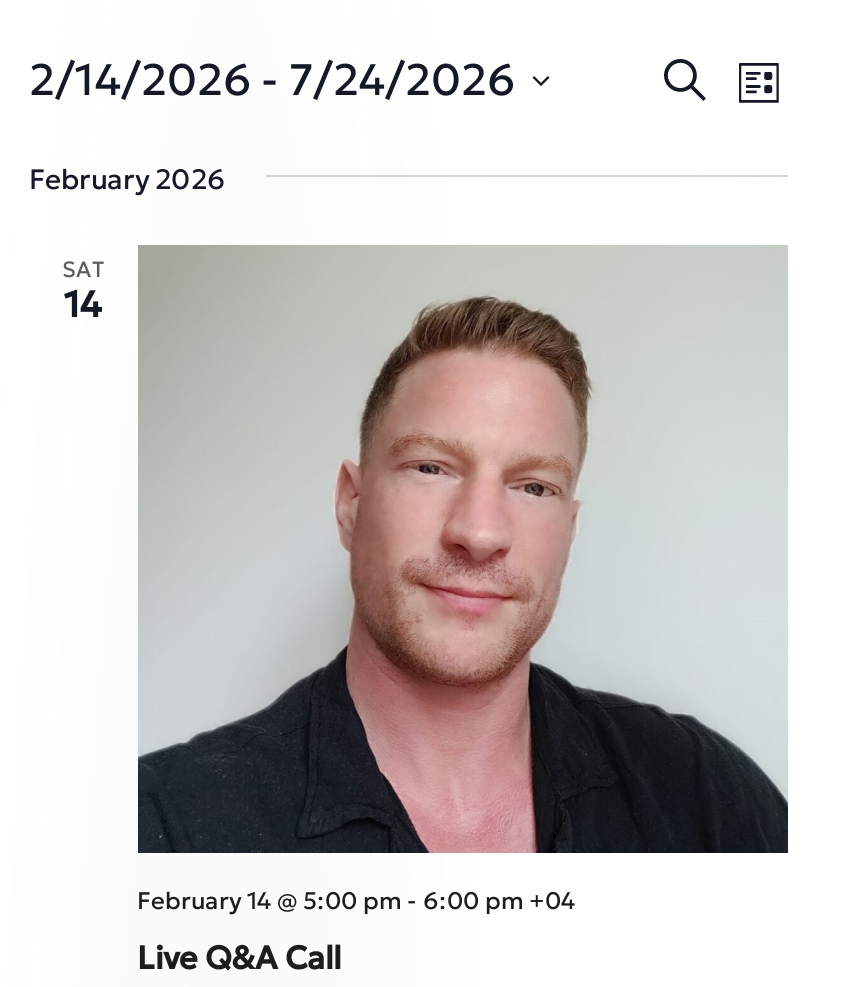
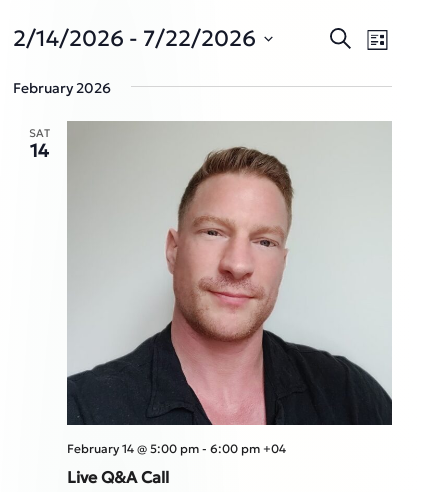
- 2/14/2026 - 7/24/2026
+ 2/14/2026 - 7/22/2026
